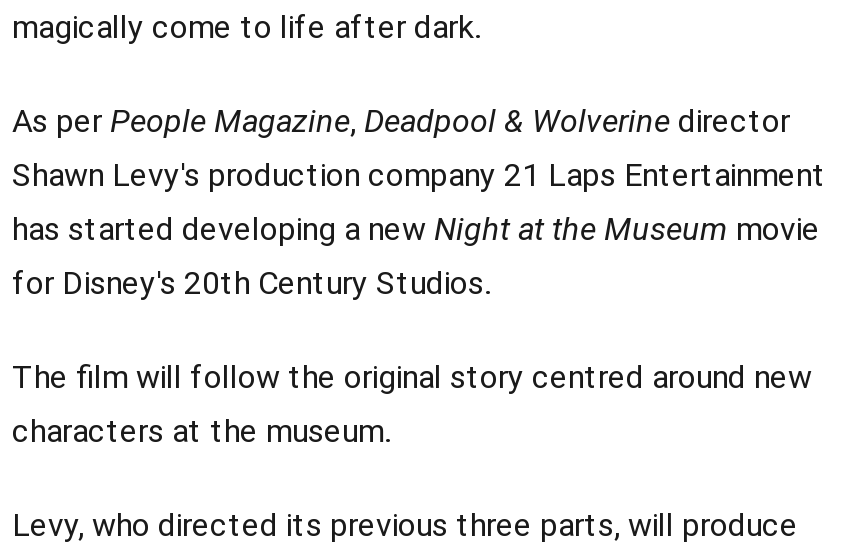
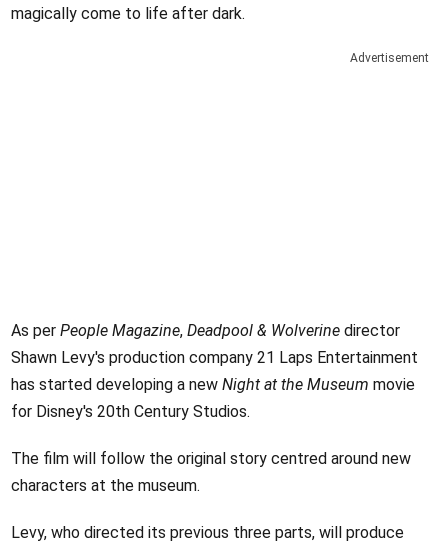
+ Advertisement
